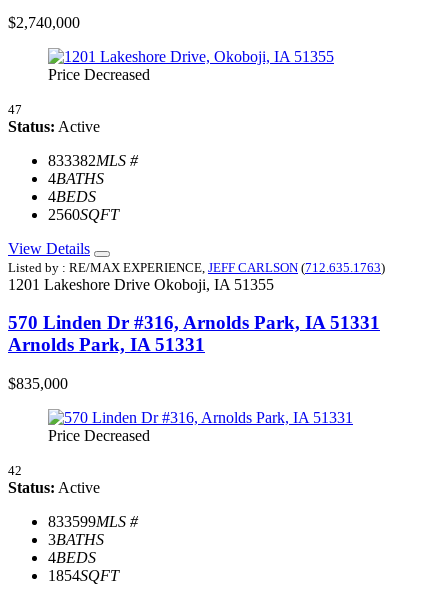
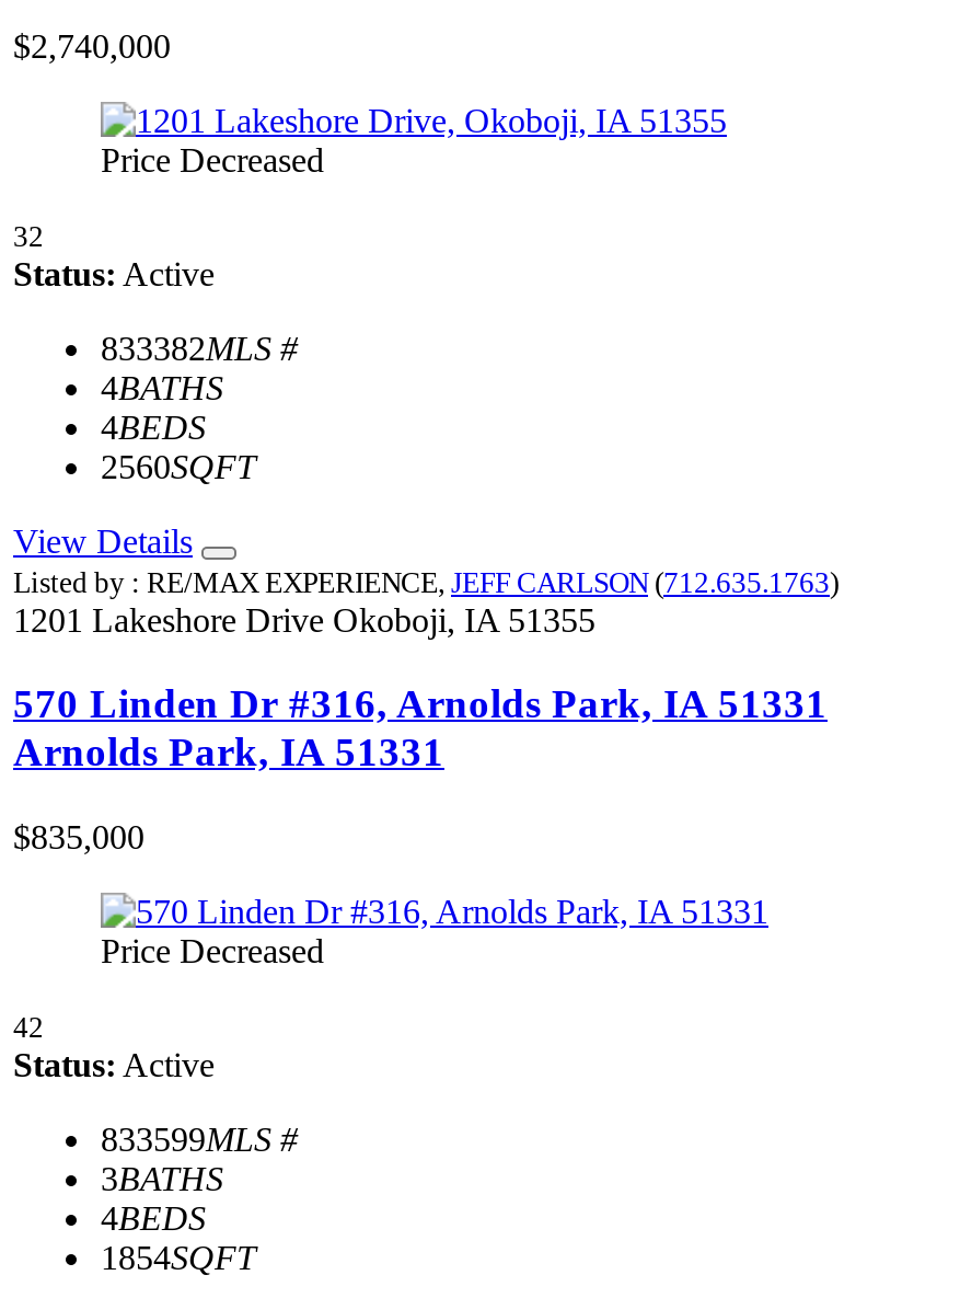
- 47
+ 32
